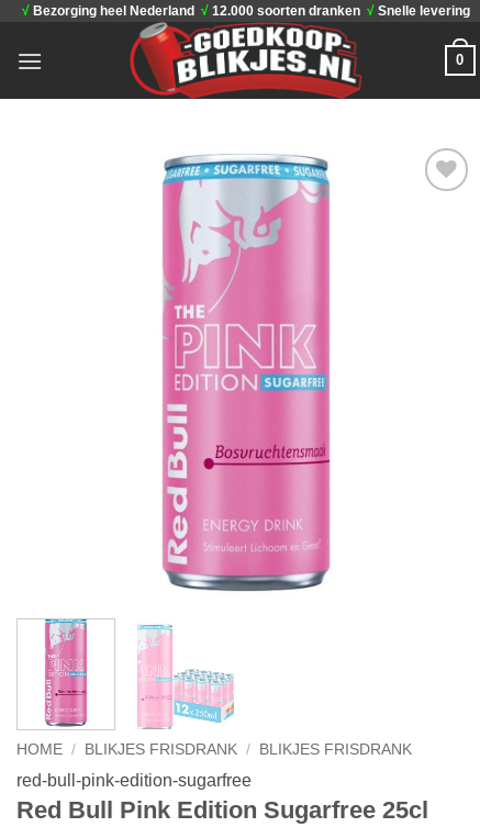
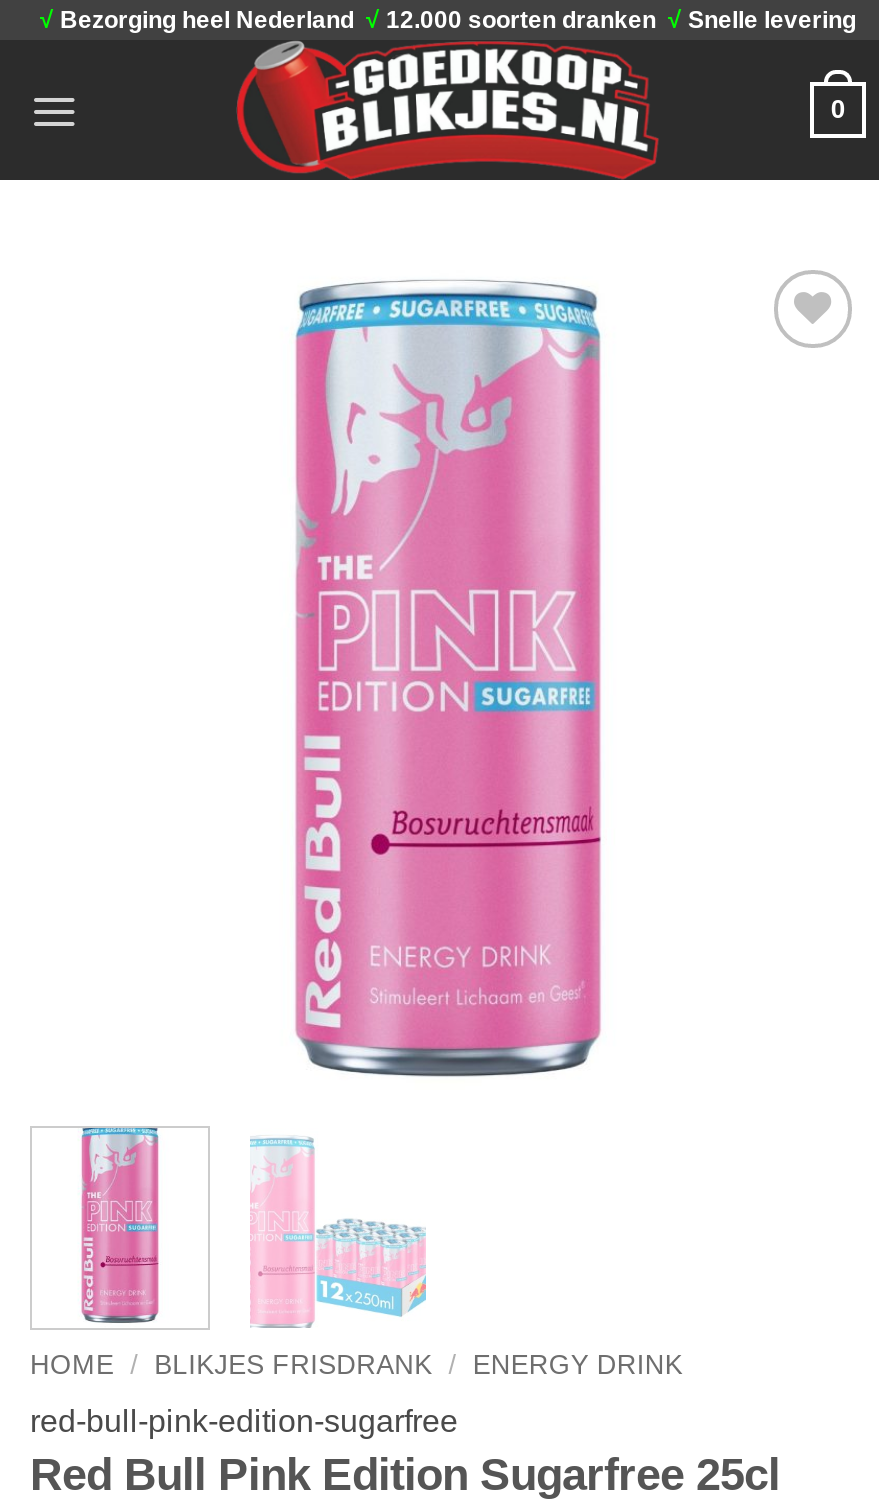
- HOME / BLIKJES FRISDRANK / BLIKJES FRISDRANK
+ HOME / BLIKJES FRISDRANK / ENERGY DRINK
